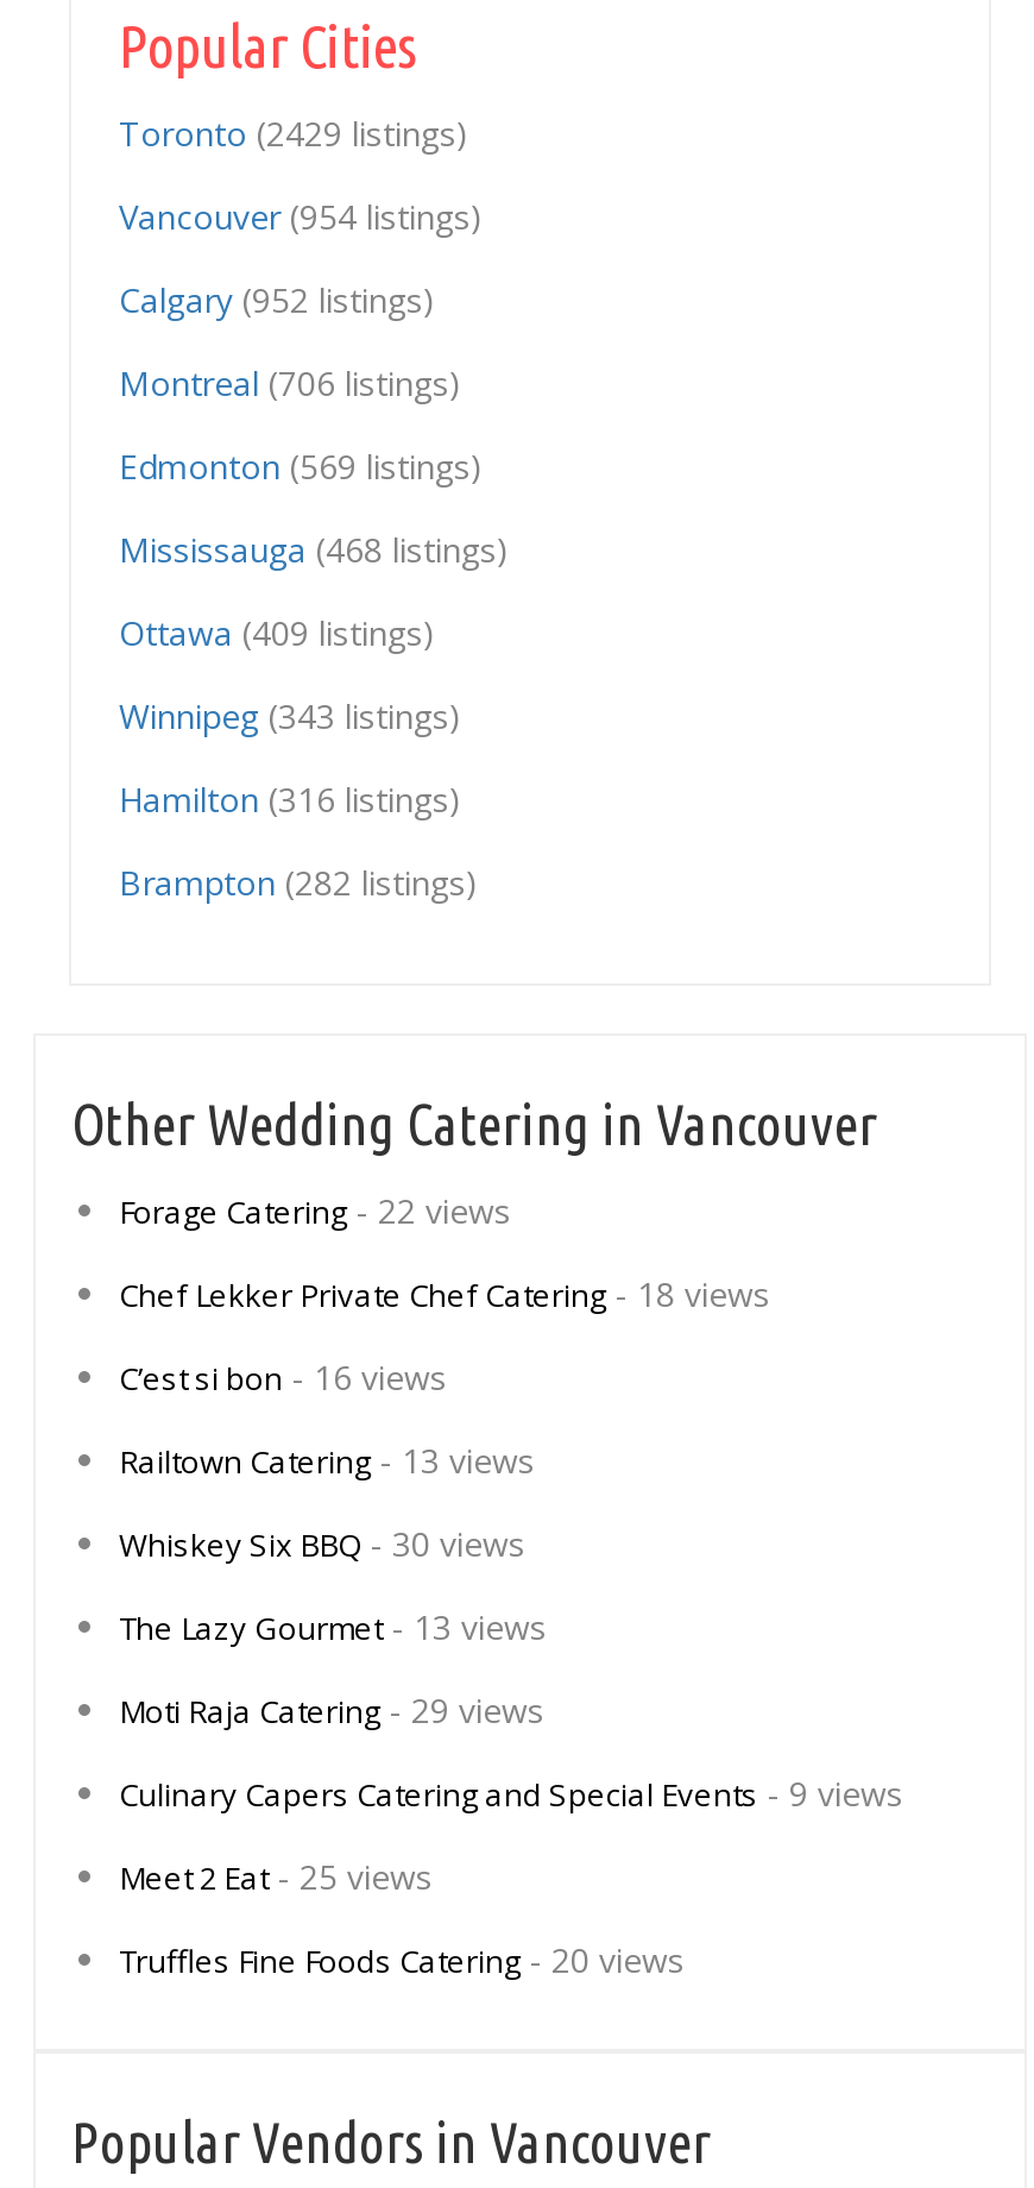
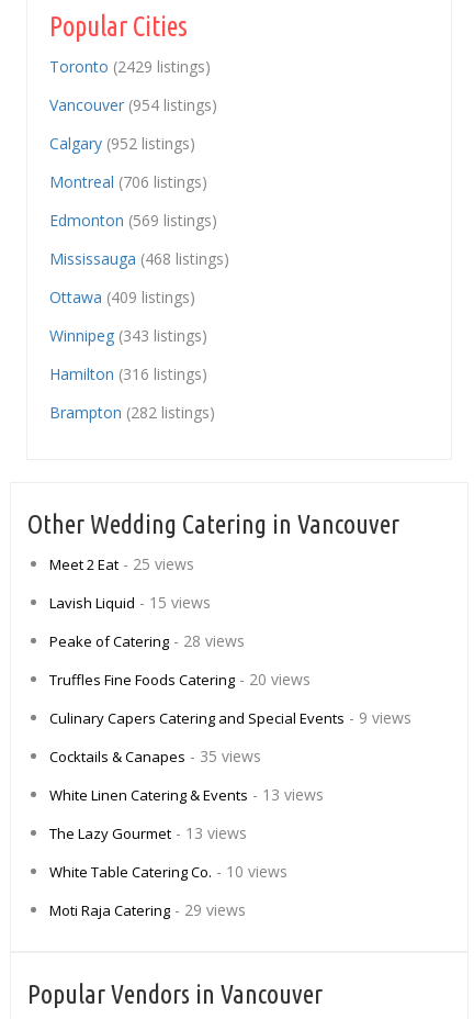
- Forage Catering - 22 views
- Chef Lekker Private Chef Catering - 18 views
- C’est si bon - 16 views
- Railtown Catering - 13 views
- Whiskey Six BBQ - 30 views

moved down: The Lazy Gourmet - 13 views

moved down: Moti Raja Catering - 29 views

moved down: Culinary Capers Catering and Special Events - 9 views

moved up: Meet 2 Eat - 25 views

+ Lavish Liquid - 15 views
+ Peake of Catering - 28 views

moved up: Truffles Fine Foods Catering - 20 views

+ Cocktails & Canapes - 35 views
+ White Linen Catering & Events - 13 views
+ White Table Catering Co. - 10 views
